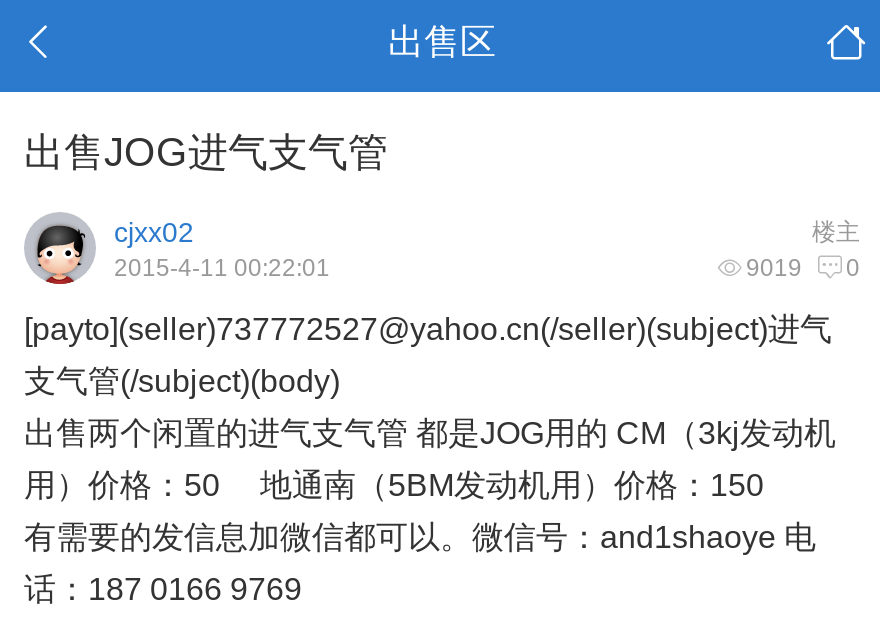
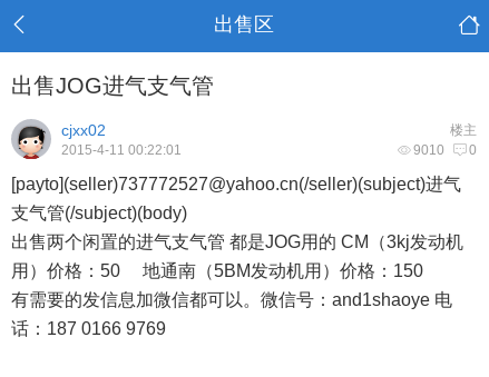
- 9019 0
+ 9010 0
